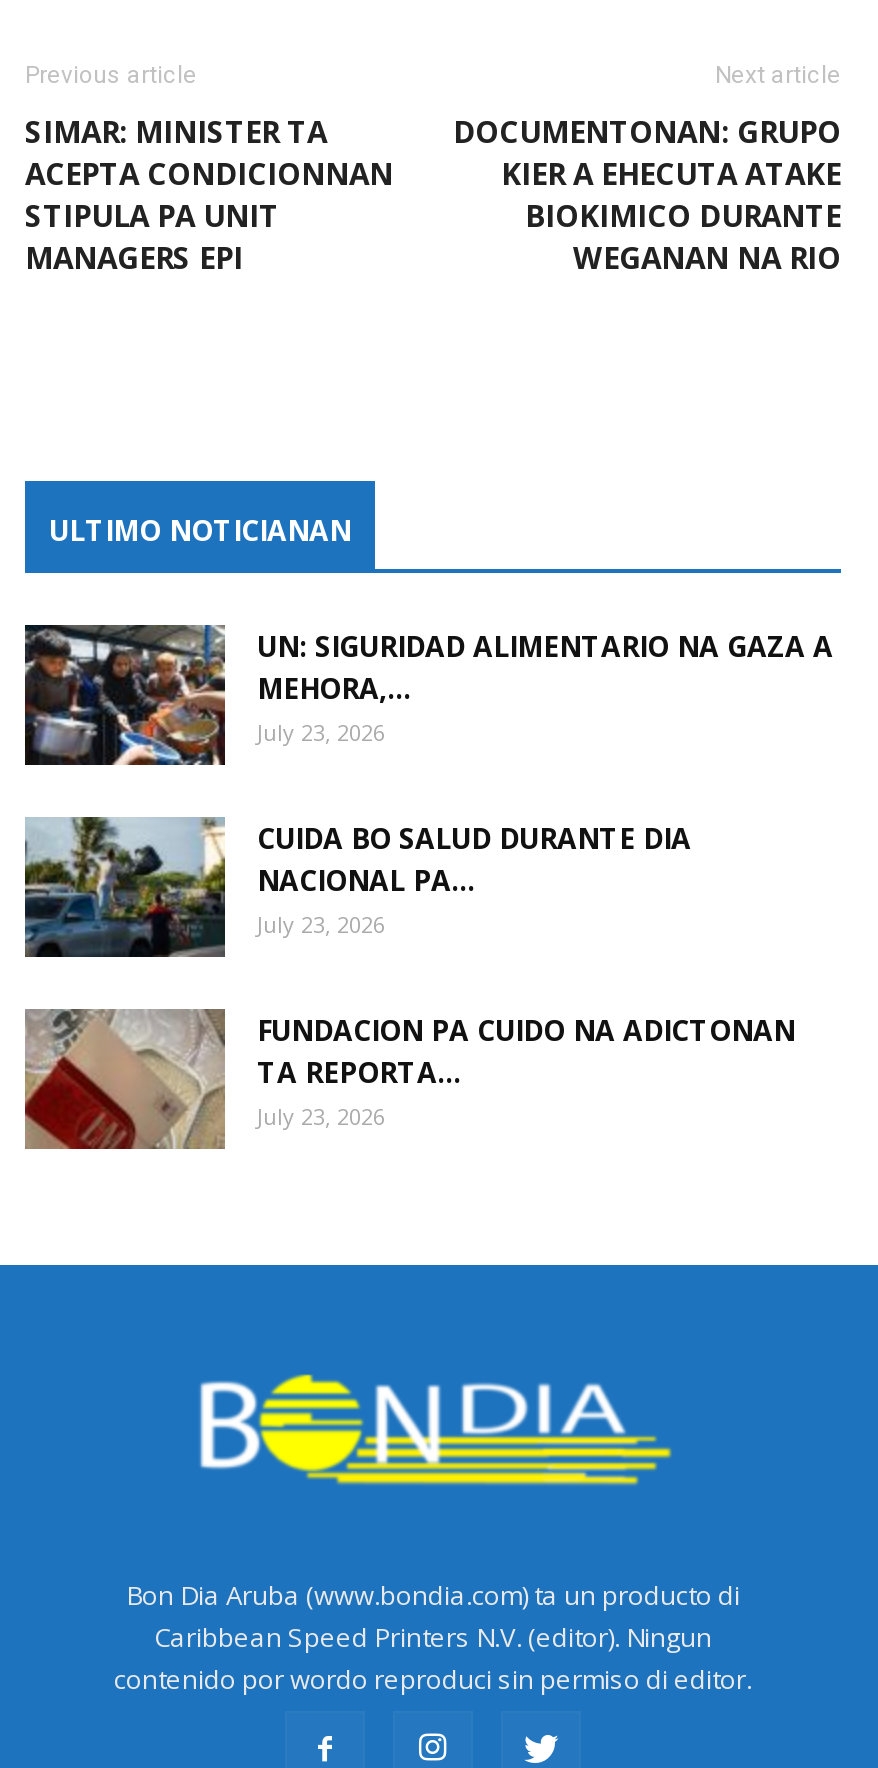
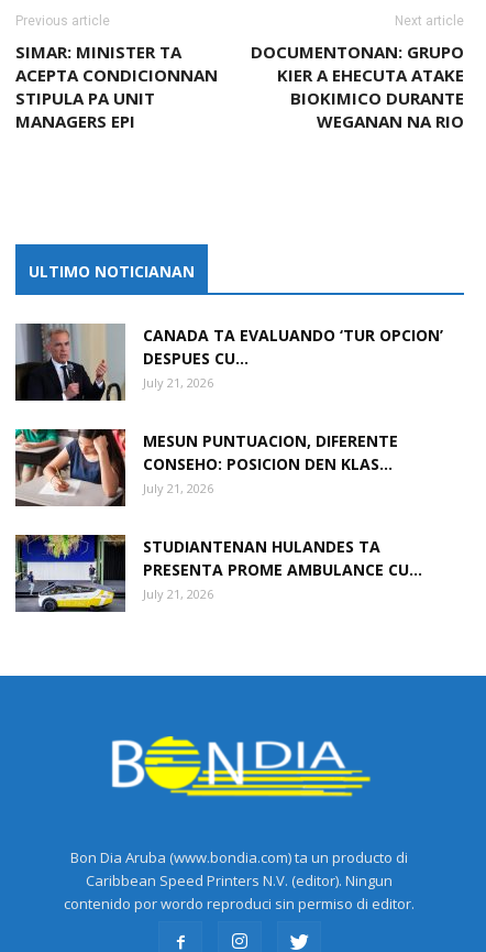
- [image]
- UN: SIGURIDAD ALIMENTARIO NA GAZA A
- MEHORA,...
- July 23, 2026
+ [image]
+ CANADA TA EVALUANDO ‘TUR OPCION’
+ DESPUES CU...
+ July 21, 2026

- [image]
- CUIDA BO SALUD DURANTE DIA
- NACIONAL PA...
- July 23, 2026
+ [image]
+ MESUN PUNTUACION, DIFERENTE
+ CONSEHO: POSICION DEN KLAS...
+ July 21, 2026

- [image]
- FUNDACION PA CUIDO NA ADICTONAN
- TA REPORTA...
- July 23, 2026
+ [image]
+ STUDIANTENAN HULANDES TA
+ PRESENTA PROME AMBULANCE CU...
+ July 21, 2026
